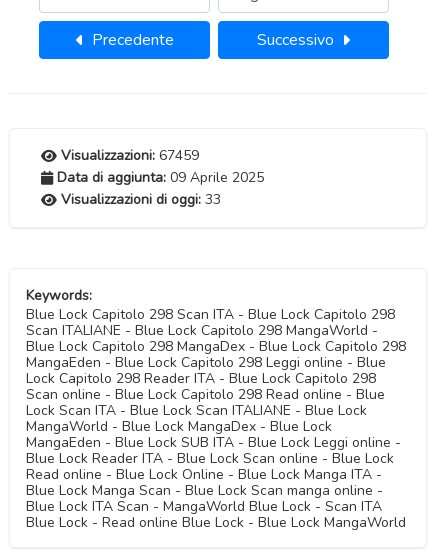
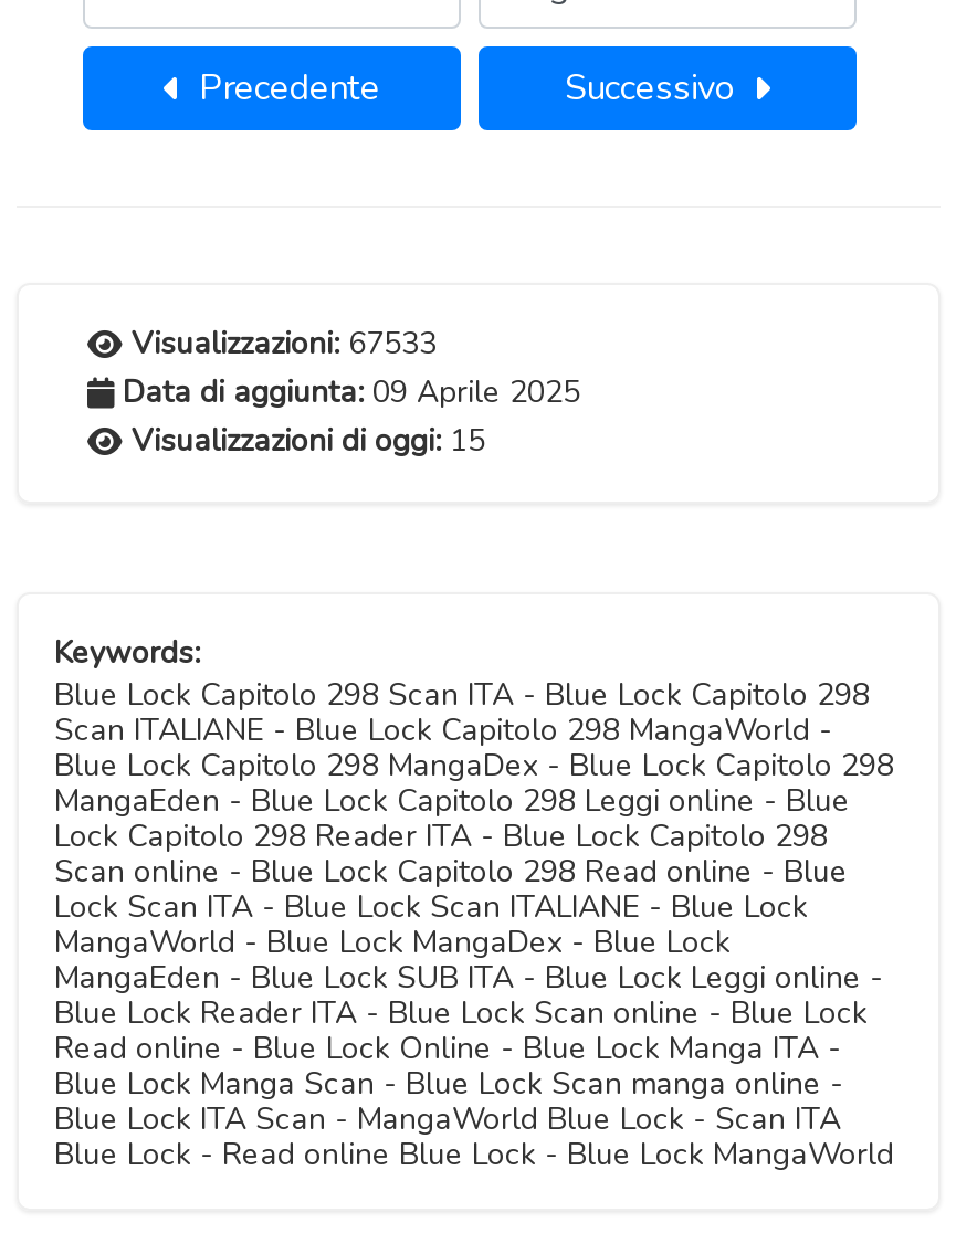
- Visualizzazioni: 67459
+ Visualizzazioni: 67533

- Visualizzazioni di oggi: 33
+ Visualizzazioni di oggi: 15
